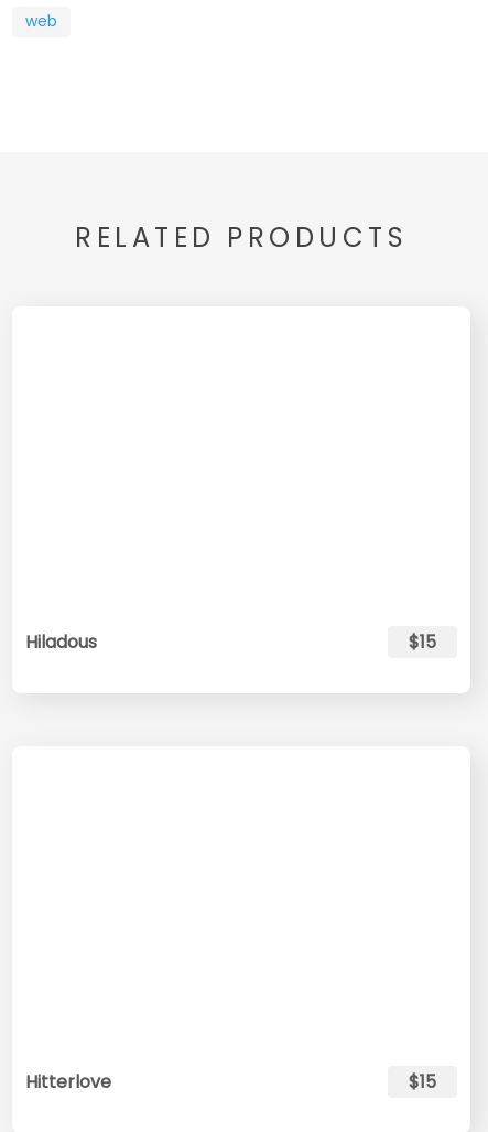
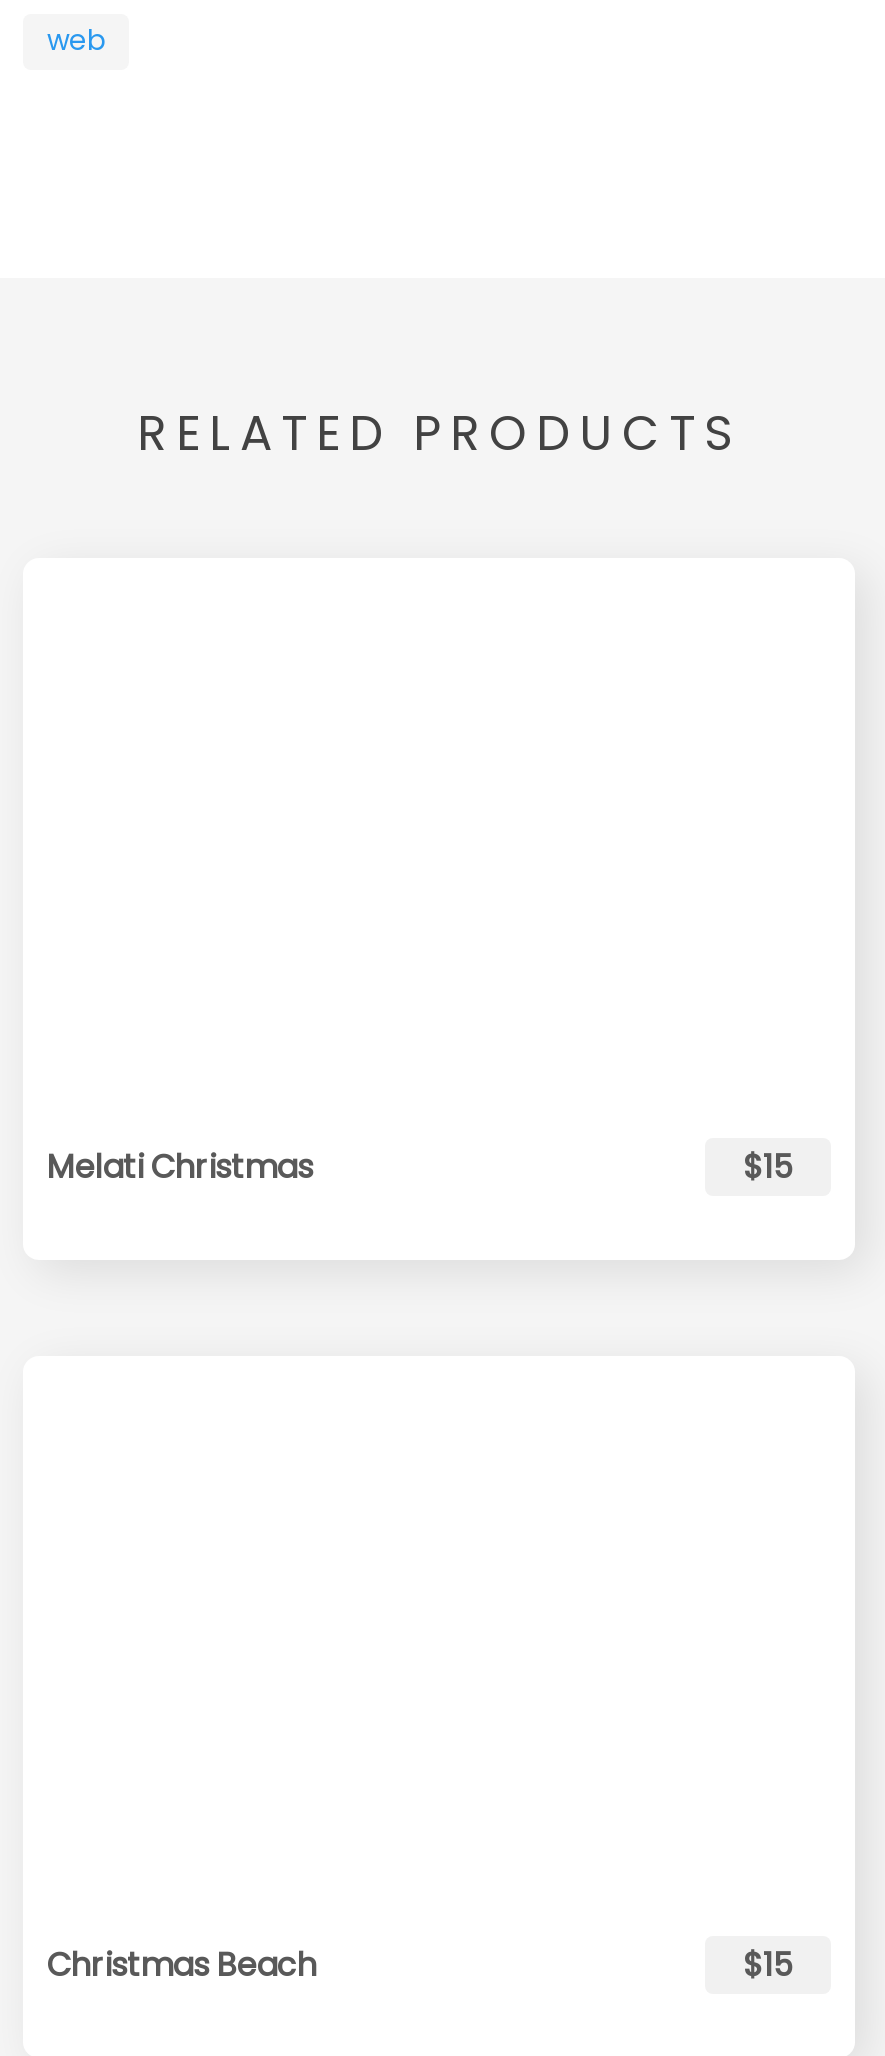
- Hiladous
+ Melati Christmas

- Hitterlove
+ Christmas Beach
